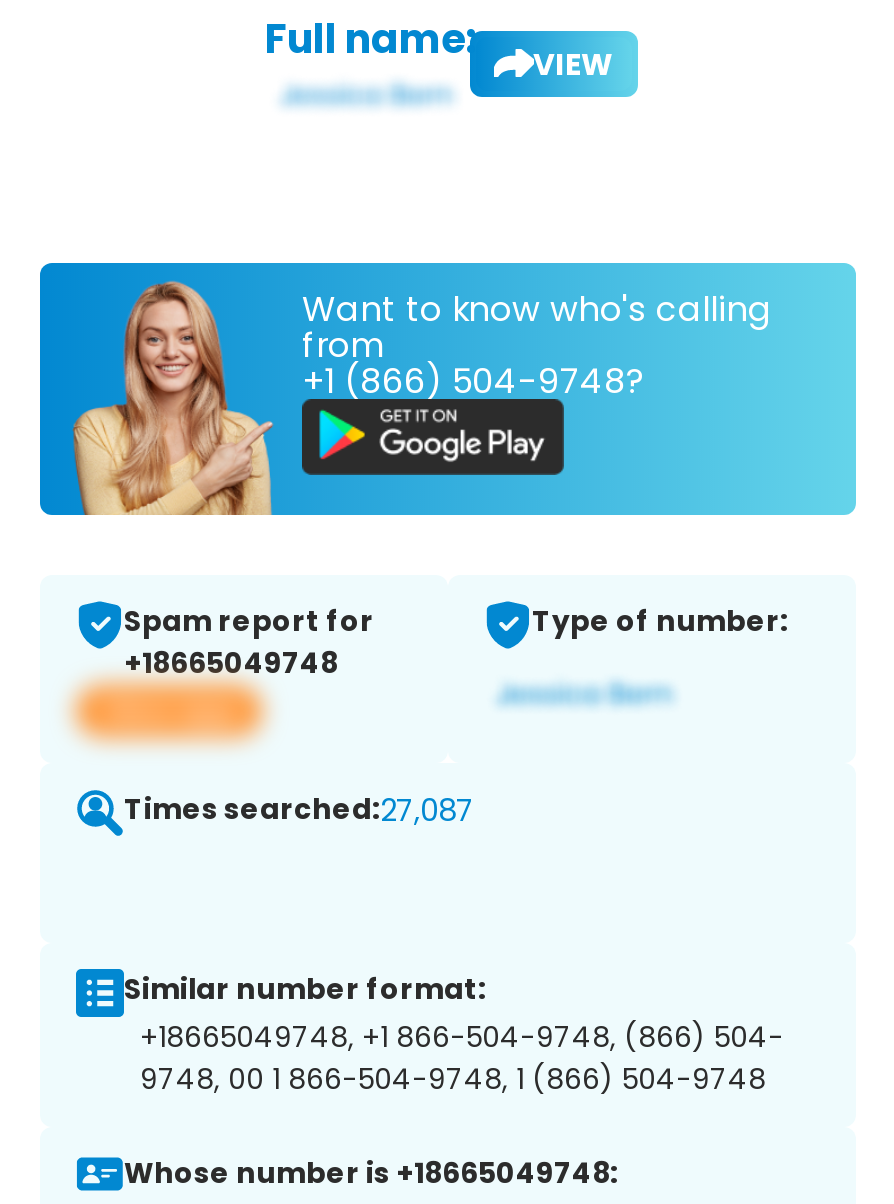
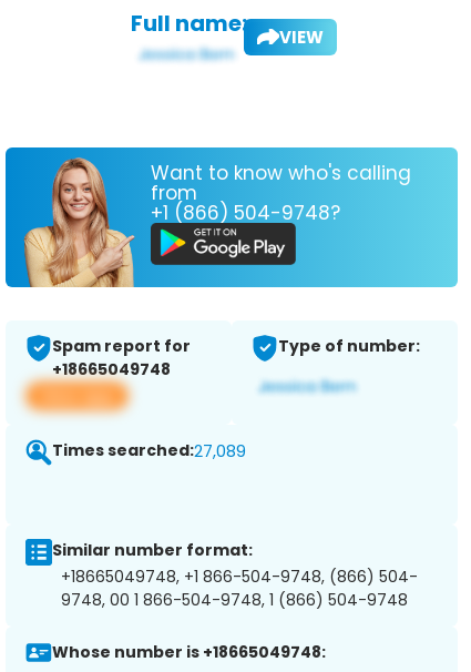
- Times searched:27,087
+ Times searched:27,089
